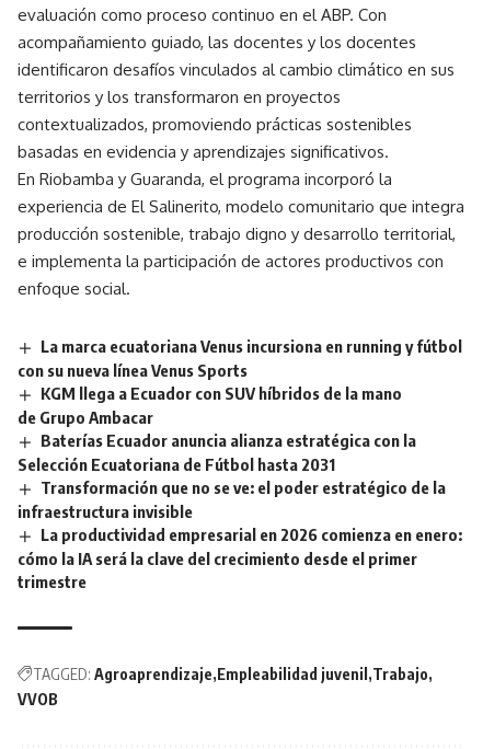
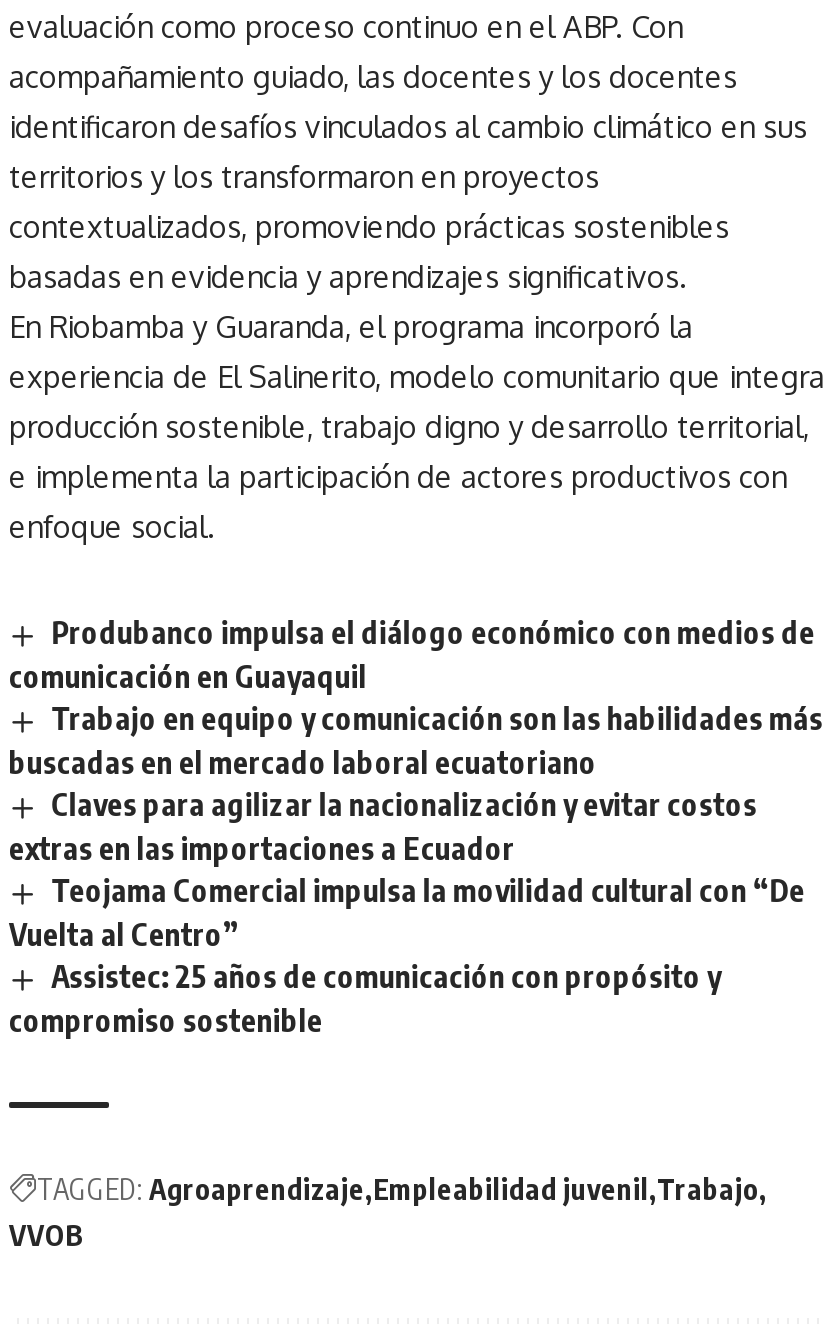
- La marca ecuatoriana Venus incursiona en running y fútbol
- con su nueva línea Venus Sports
- KGM llega a Ecuador con SUV híbridos de la mano
- de Grupo Ambacar
- Baterías Ecuador anuncia alianza estratégica con la
- Selección Ecuatoriana de Fútbol hasta 2031
- Transformación que no se ve: el poder estratégico de la
- infraestructura invisible
- La productividad empresarial en 2026 comienza en enero:
- cómo la IA será la clave del crecimiento desde el primer
- trimestre
+ Produbanco impulsa el diálogo económico con medios de
+ comunicación en Guayaquil
+ Trabajo en equipo y comunicación son las habilidades más
+ buscadas en el mercado laboral ecuatoriano
+ Claves para agilizar la nacionalización y evitar costos
+ extras en las importaciones a Ecuador
+ Teojama Comercial impulsa la movilidad cultural con “De
+ Vuelta al Centro”
+ Assistec: 25 años de comunicación con propósito y
+ compromiso sostenible
